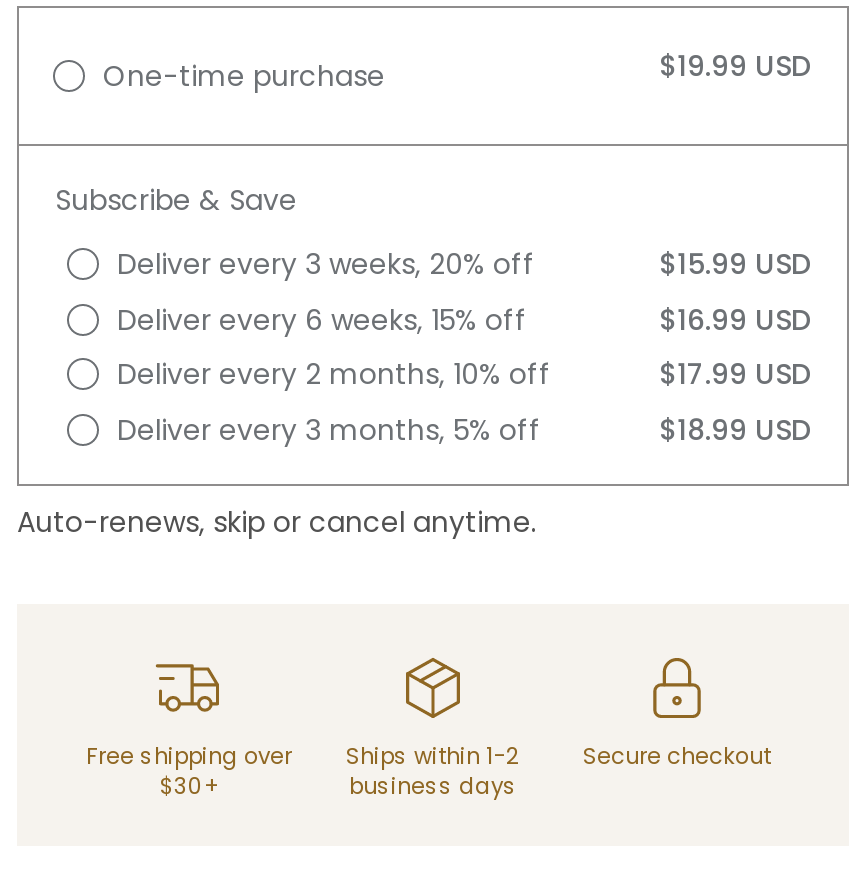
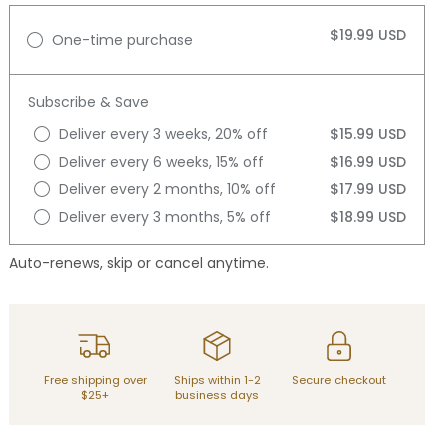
- $30+
+ $25+
